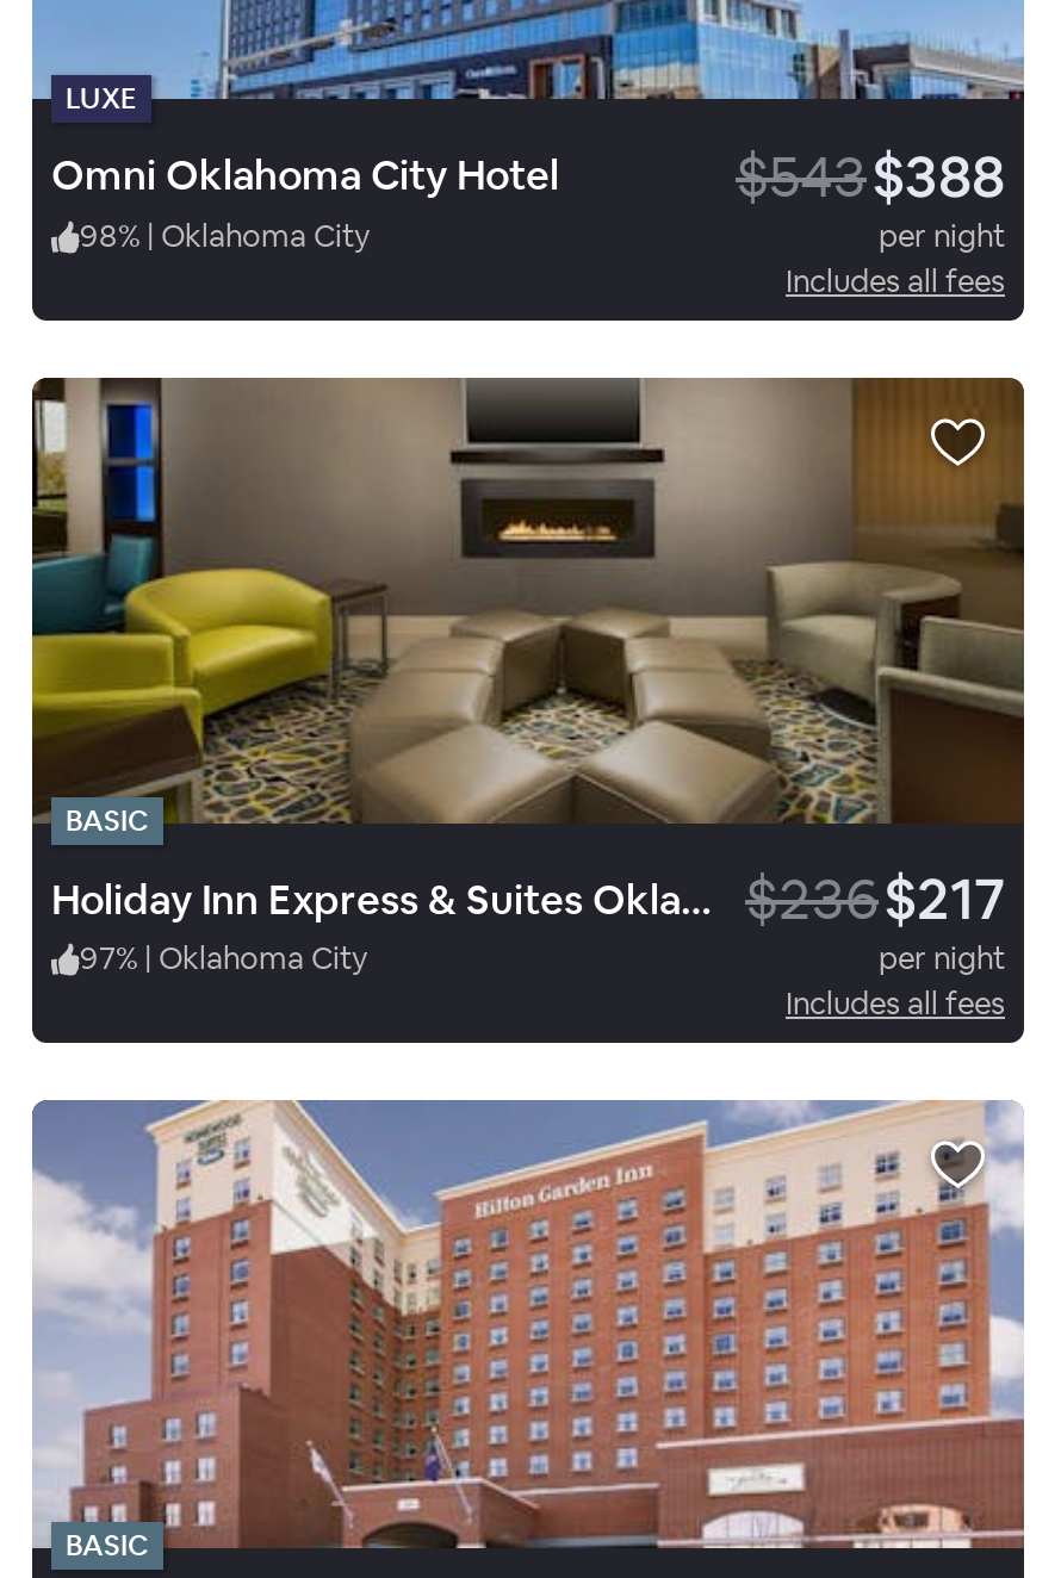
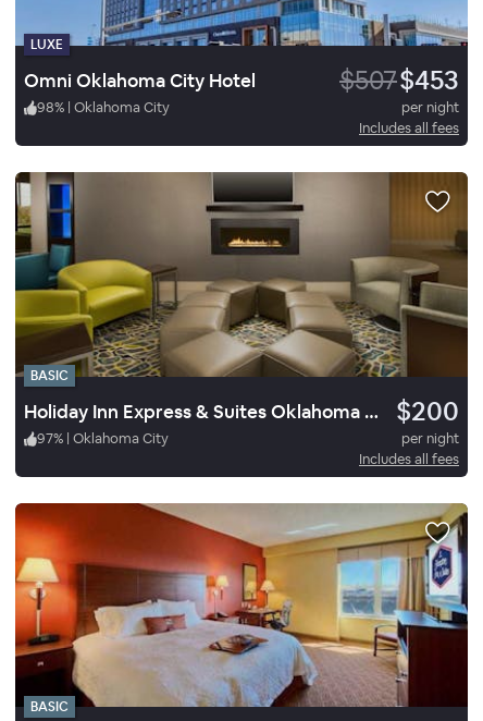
- $543 $388
+ $507 $453

- $236 $217
+ $200

- [image]
+ [image]
